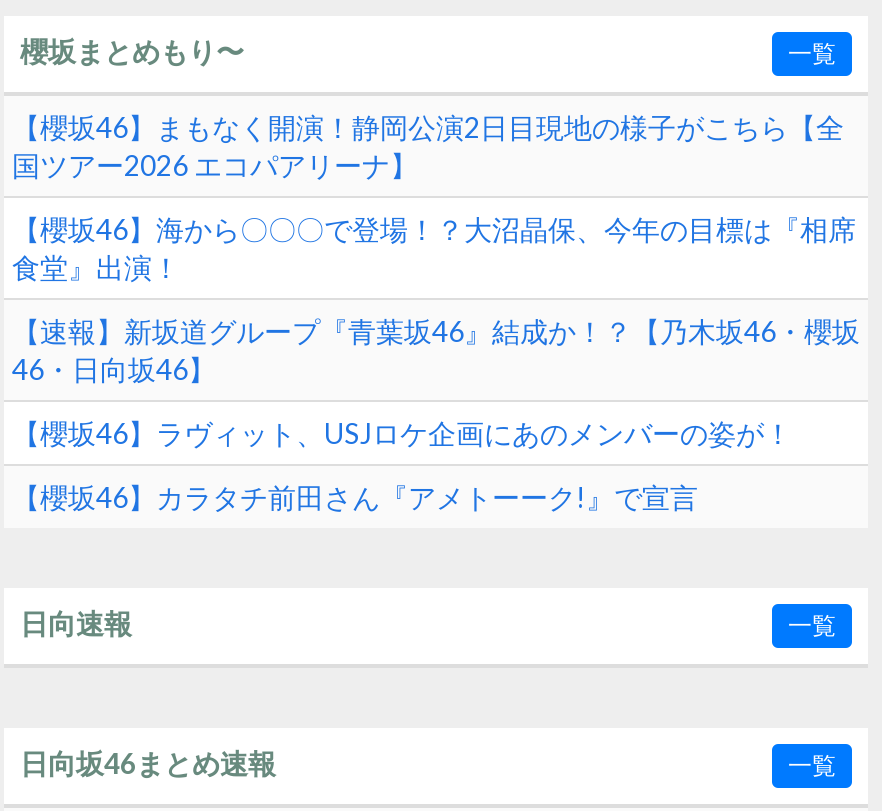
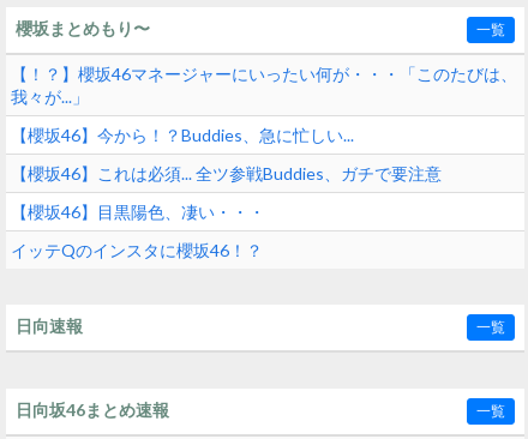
- 【櫻坂46】まもなく開演！静岡公演2日目現地の様子がこちら【全
- 国ツアー2026 エコパアリーナ】
+ 【！？】櫻坂46マネージャーにいったい何が・・・「このたびは、
+ 我々が...」

- 【櫻坂46】海から〇〇〇で登場！？大沼晶保、今年の目標は『相席
- 食堂』出演！
+ 【櫻坂46】今から！？Buddies、急に忙しい...

- 【速報】新坂道グループ『青葉坂46』結成か！？【乃木坂46・櫻坂
- 46・日向坂46】
+ 【櫻坂46】これは必須... 全ツ参戦Buddies、ガチで要注意

- 【櫻坂46】ラヴィット、USJロケ企画にあのメンバーの姿が！
+ 【櫻坂46】目黒陽色、凄い・・・

- 【櫻坂46】カラタチ前田さん『アメトーーク!』で宣言
+ イッテQのインスタに櫻坂46！？
